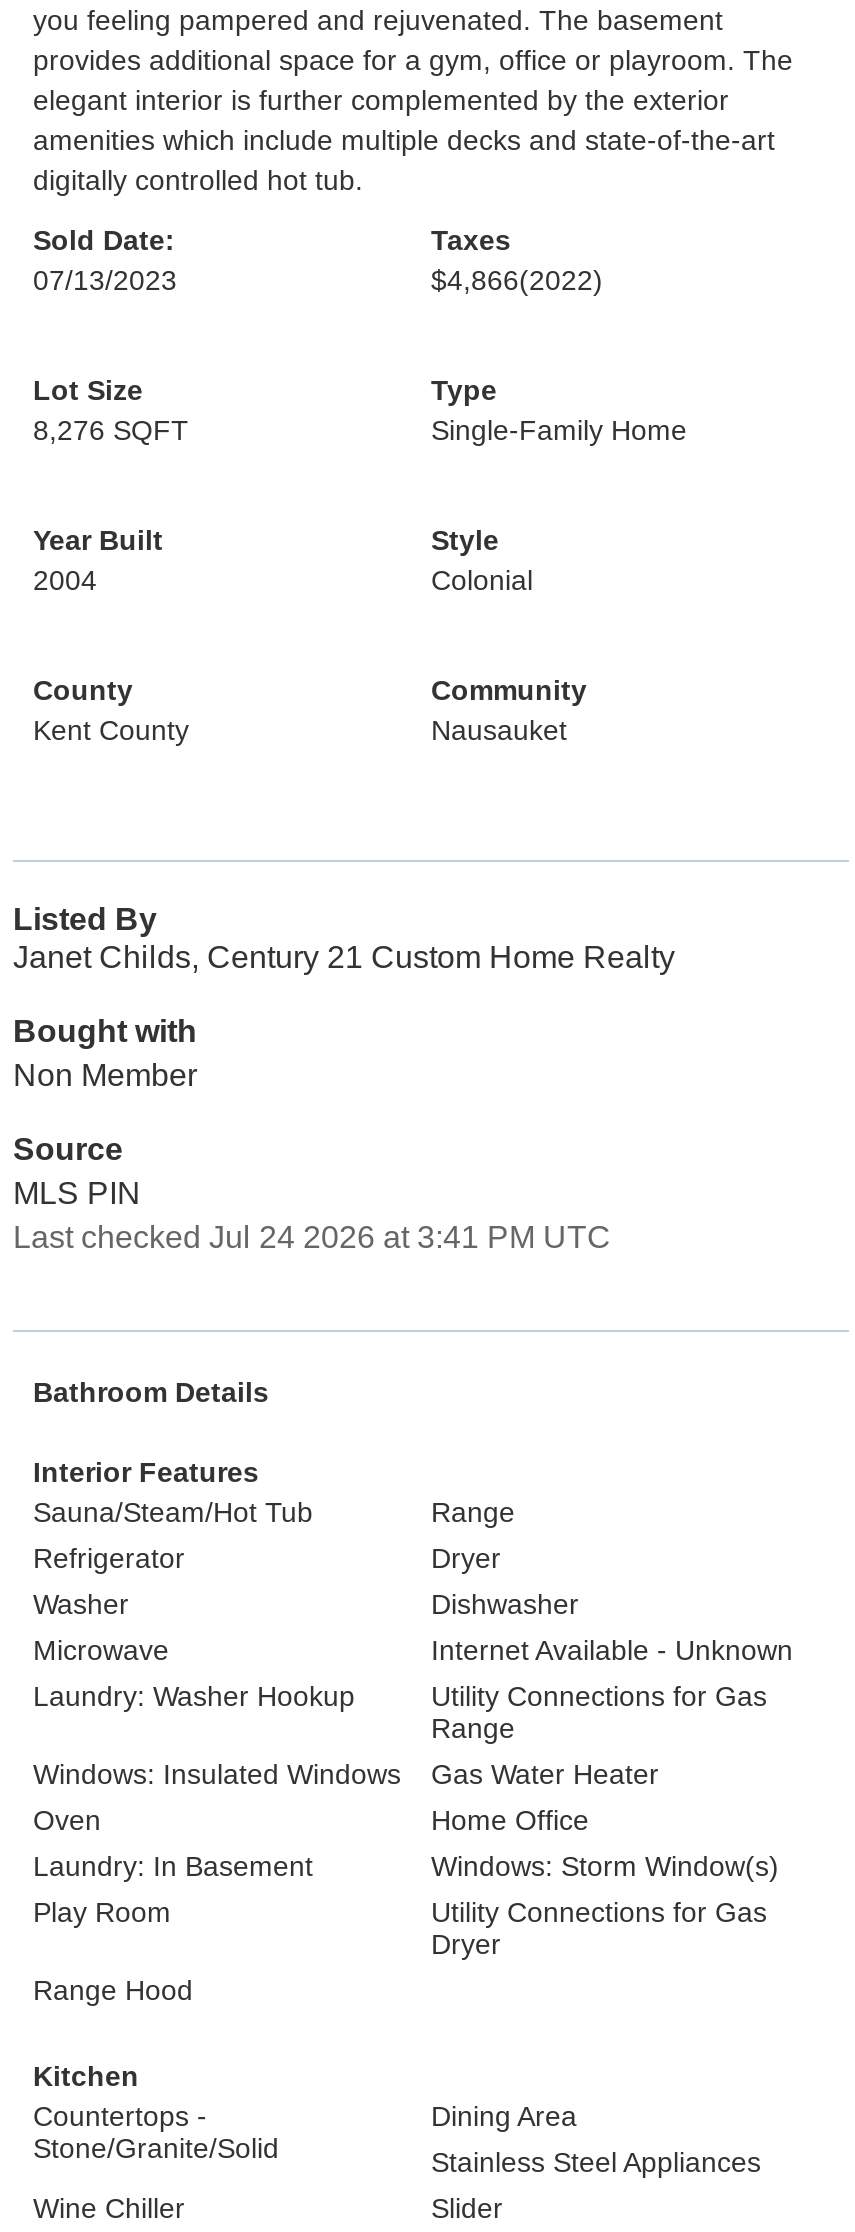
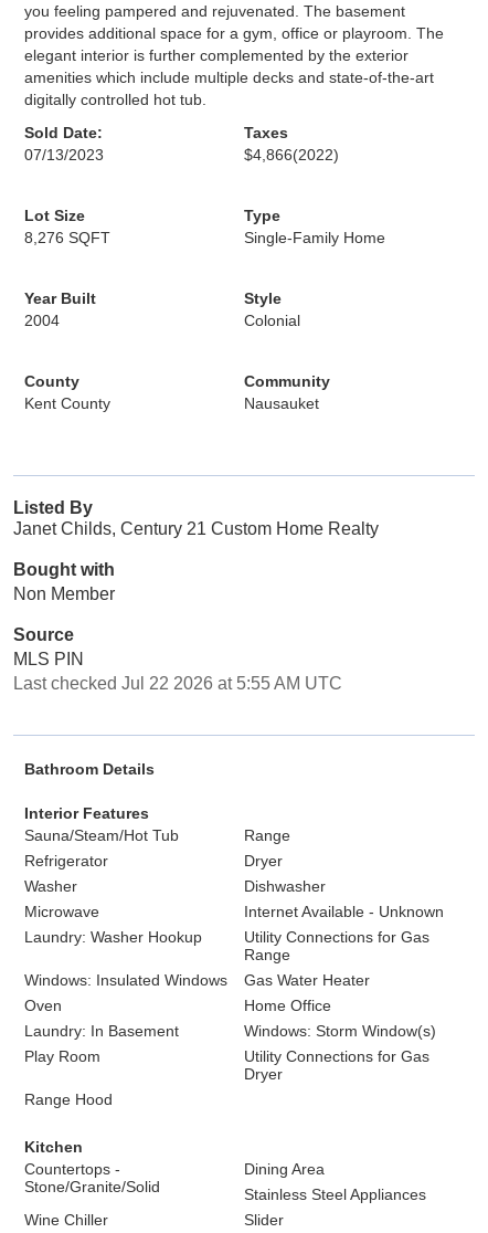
- Last checked Jul 24 2026 at 3:41 PM UTC
+ Last checked Jul 22 2026 at 5:55 AM UTC
